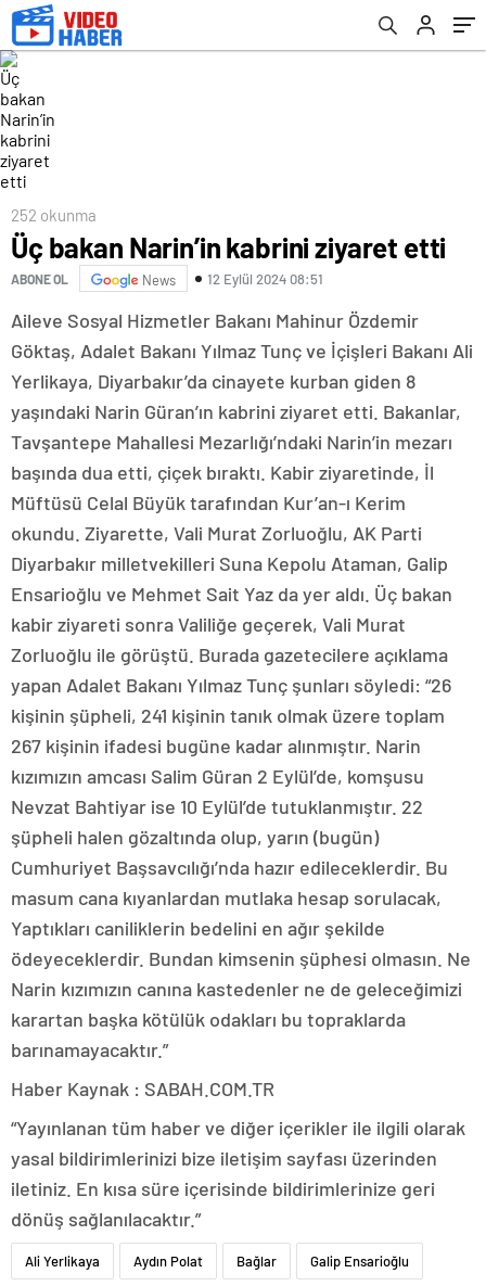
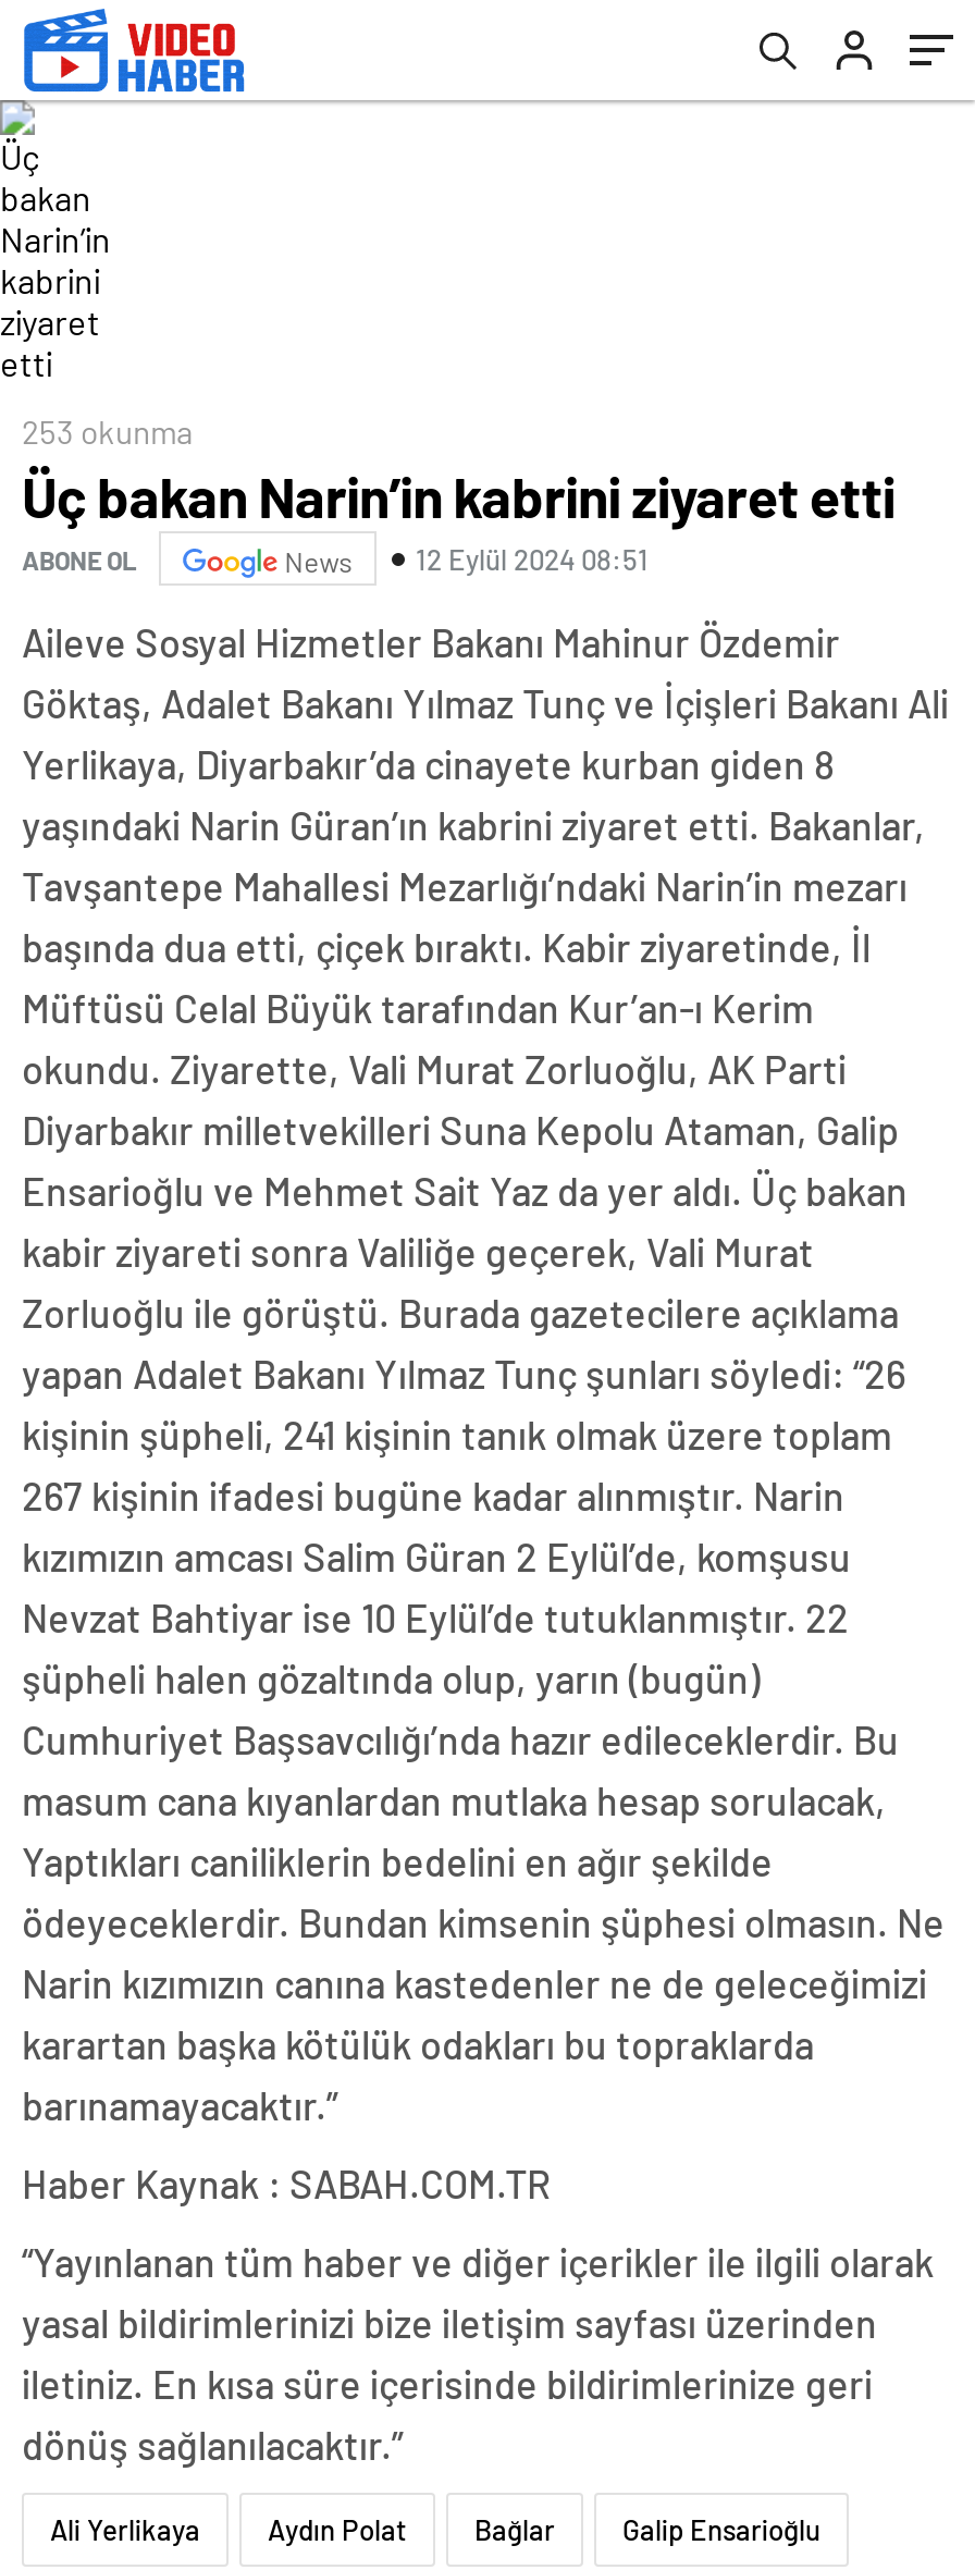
- 252 okunma
+ 253 okunma
